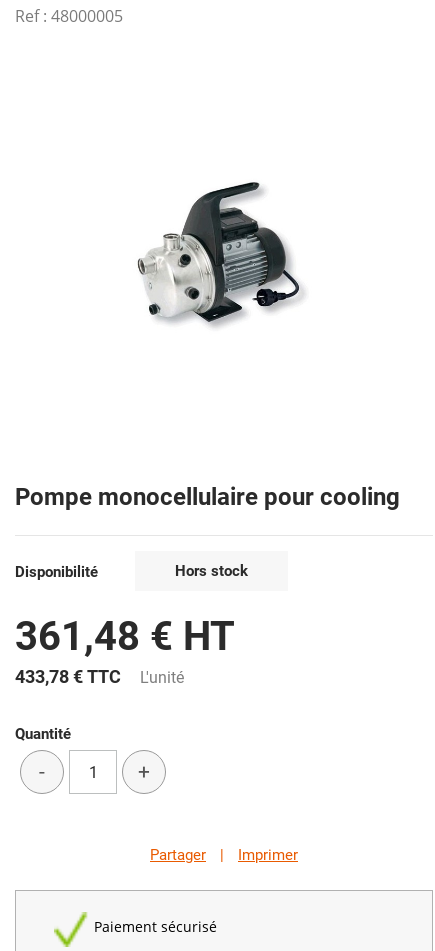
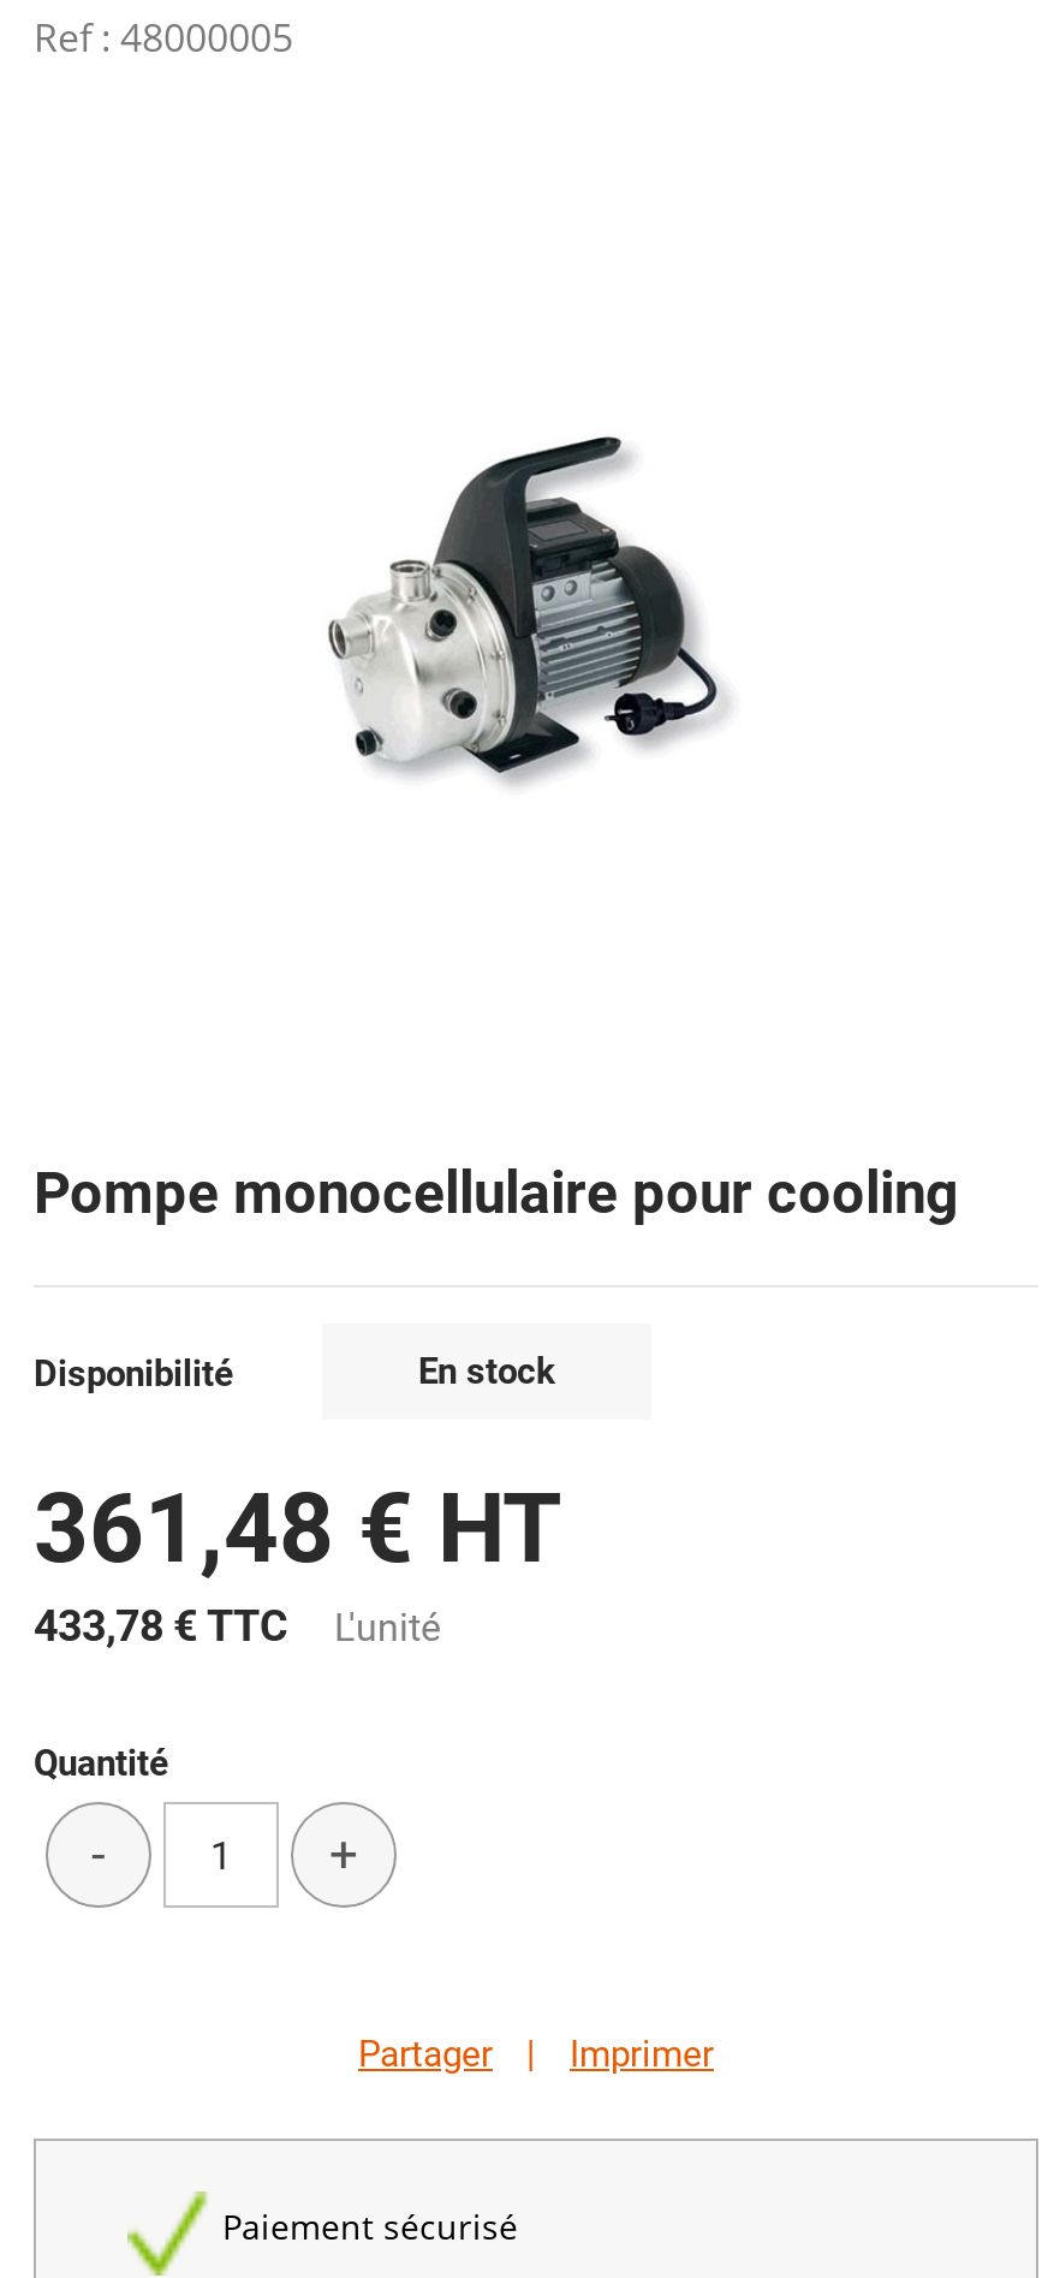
- Hors stock
+ En stock
